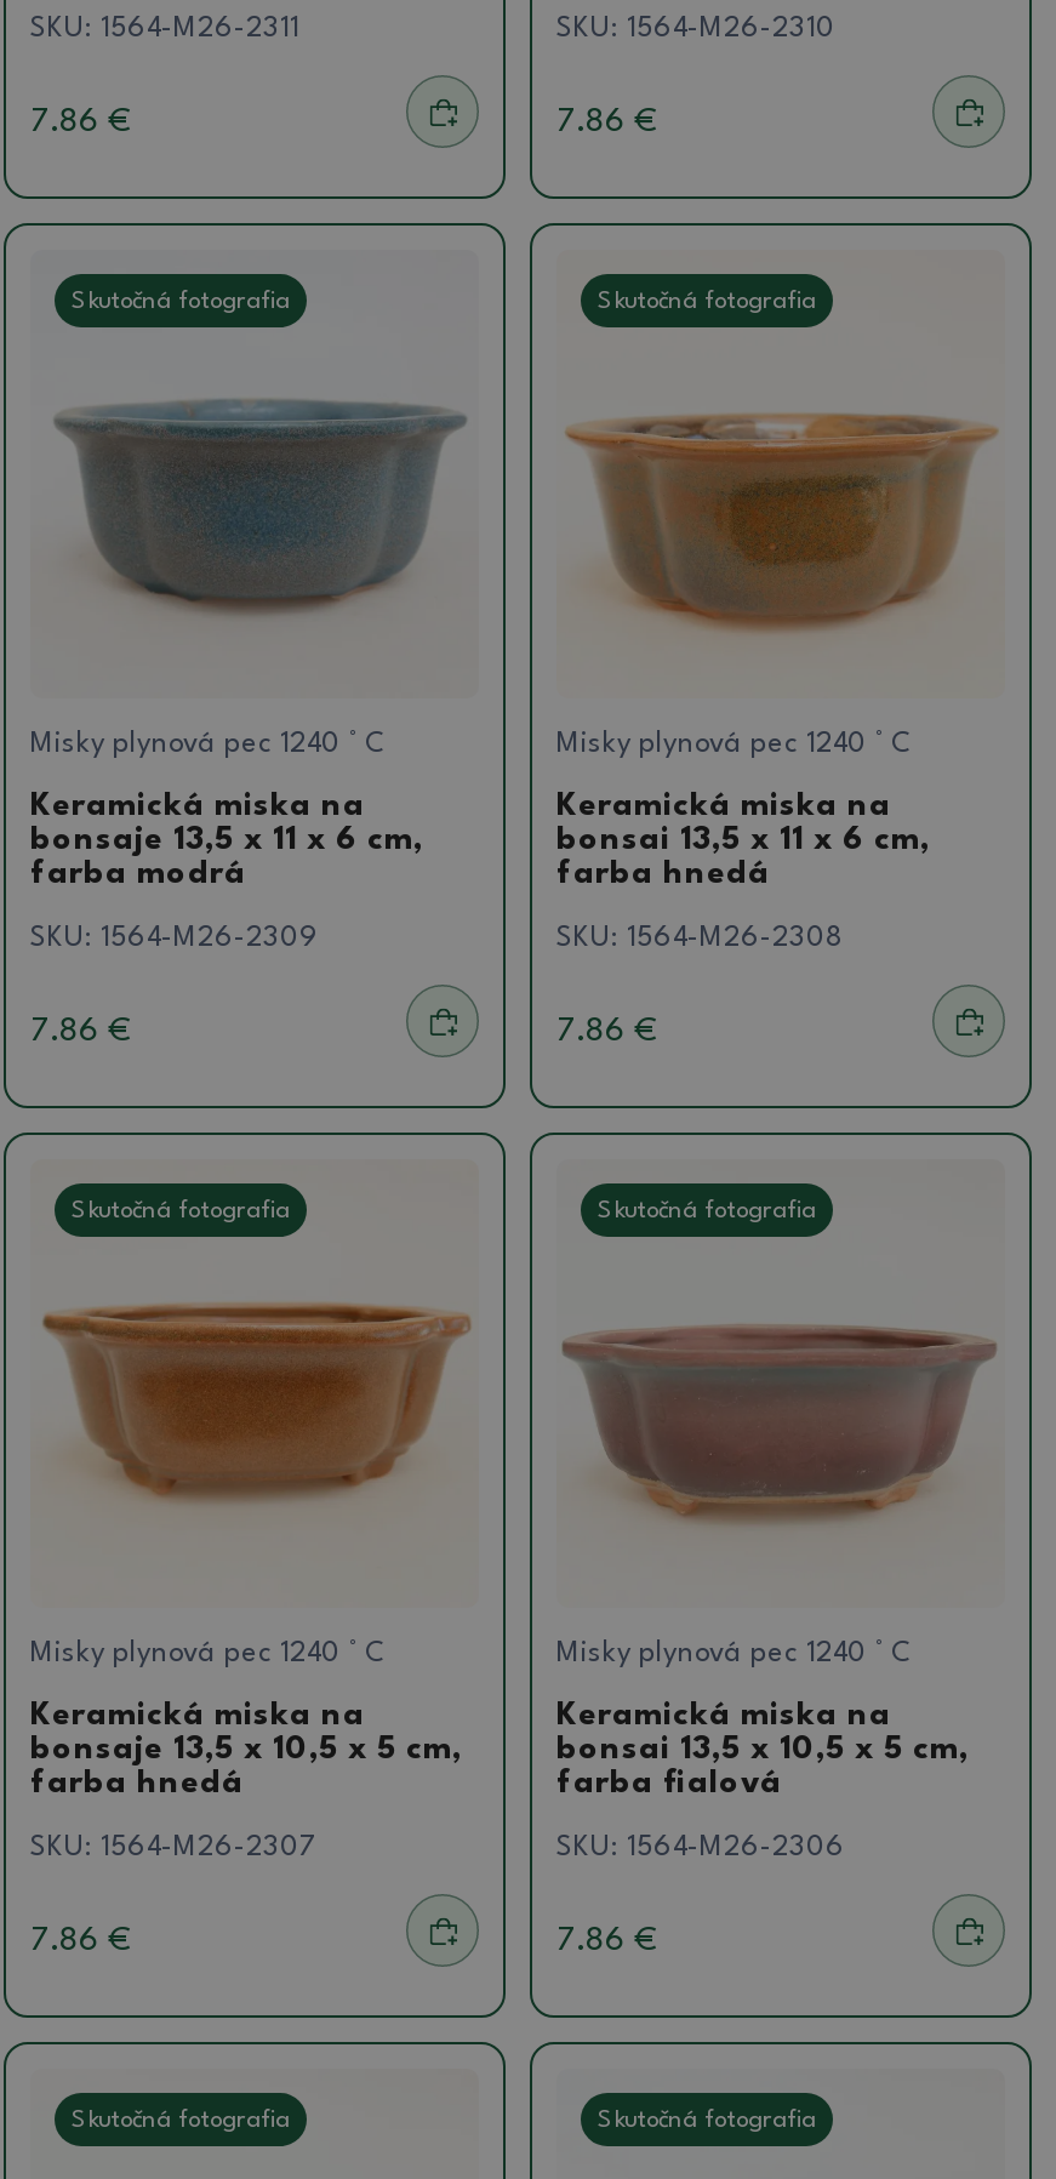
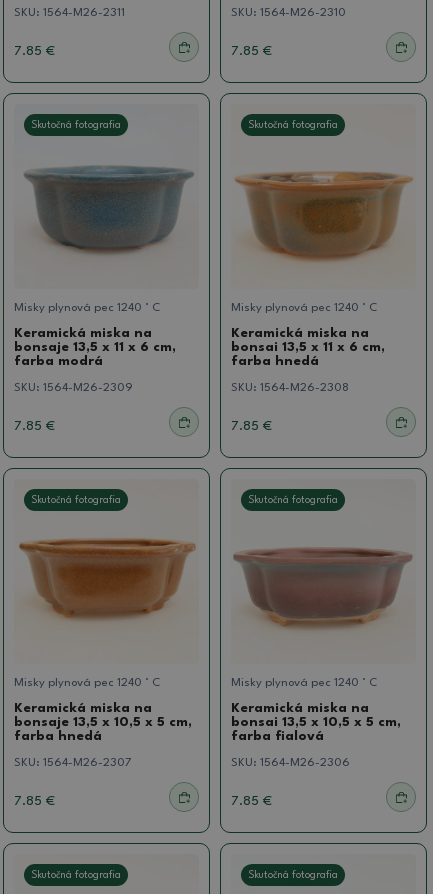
- 7.86 €
+ 7.85 €

- 7.86 €
+ 7.85 €

- 7.86 €
+ 7.85 €

- 7.86 €
+ 7.85 €

- 7.86 €
+ 7.85 €

- 7.86 €
+ 7.85 €
